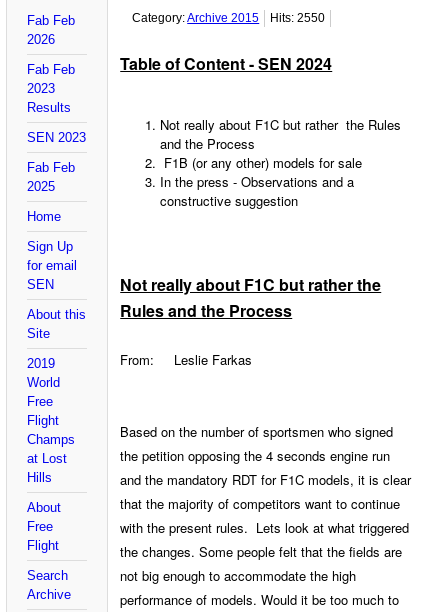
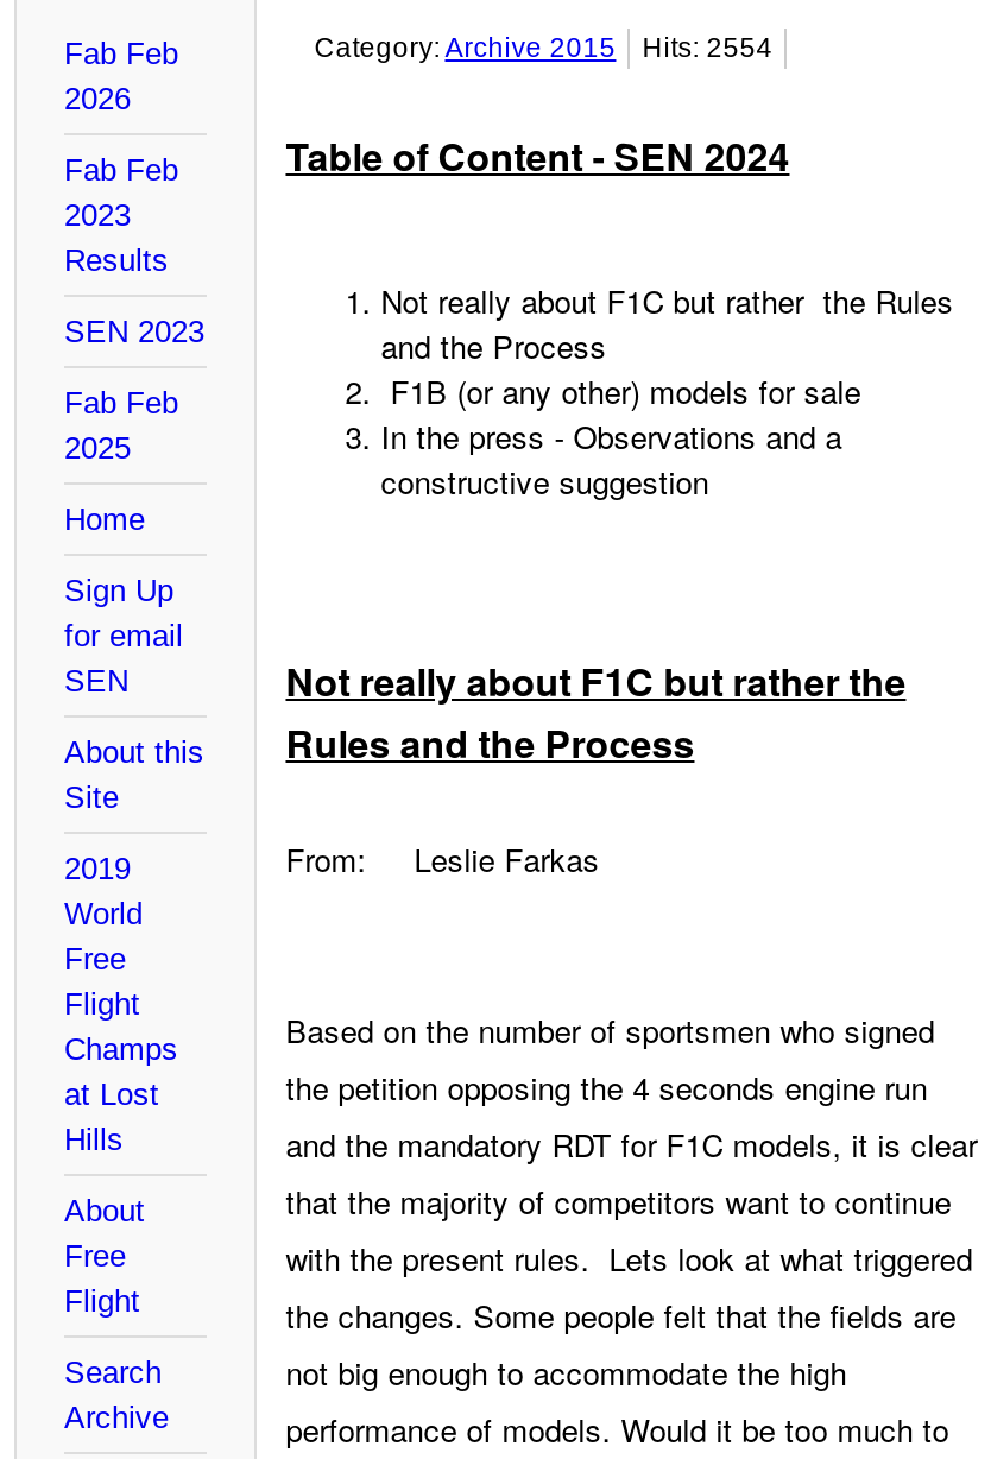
- Category: Archive 2015 Hits: 2550
+ Category: Archive 2015 Hits: 2554
